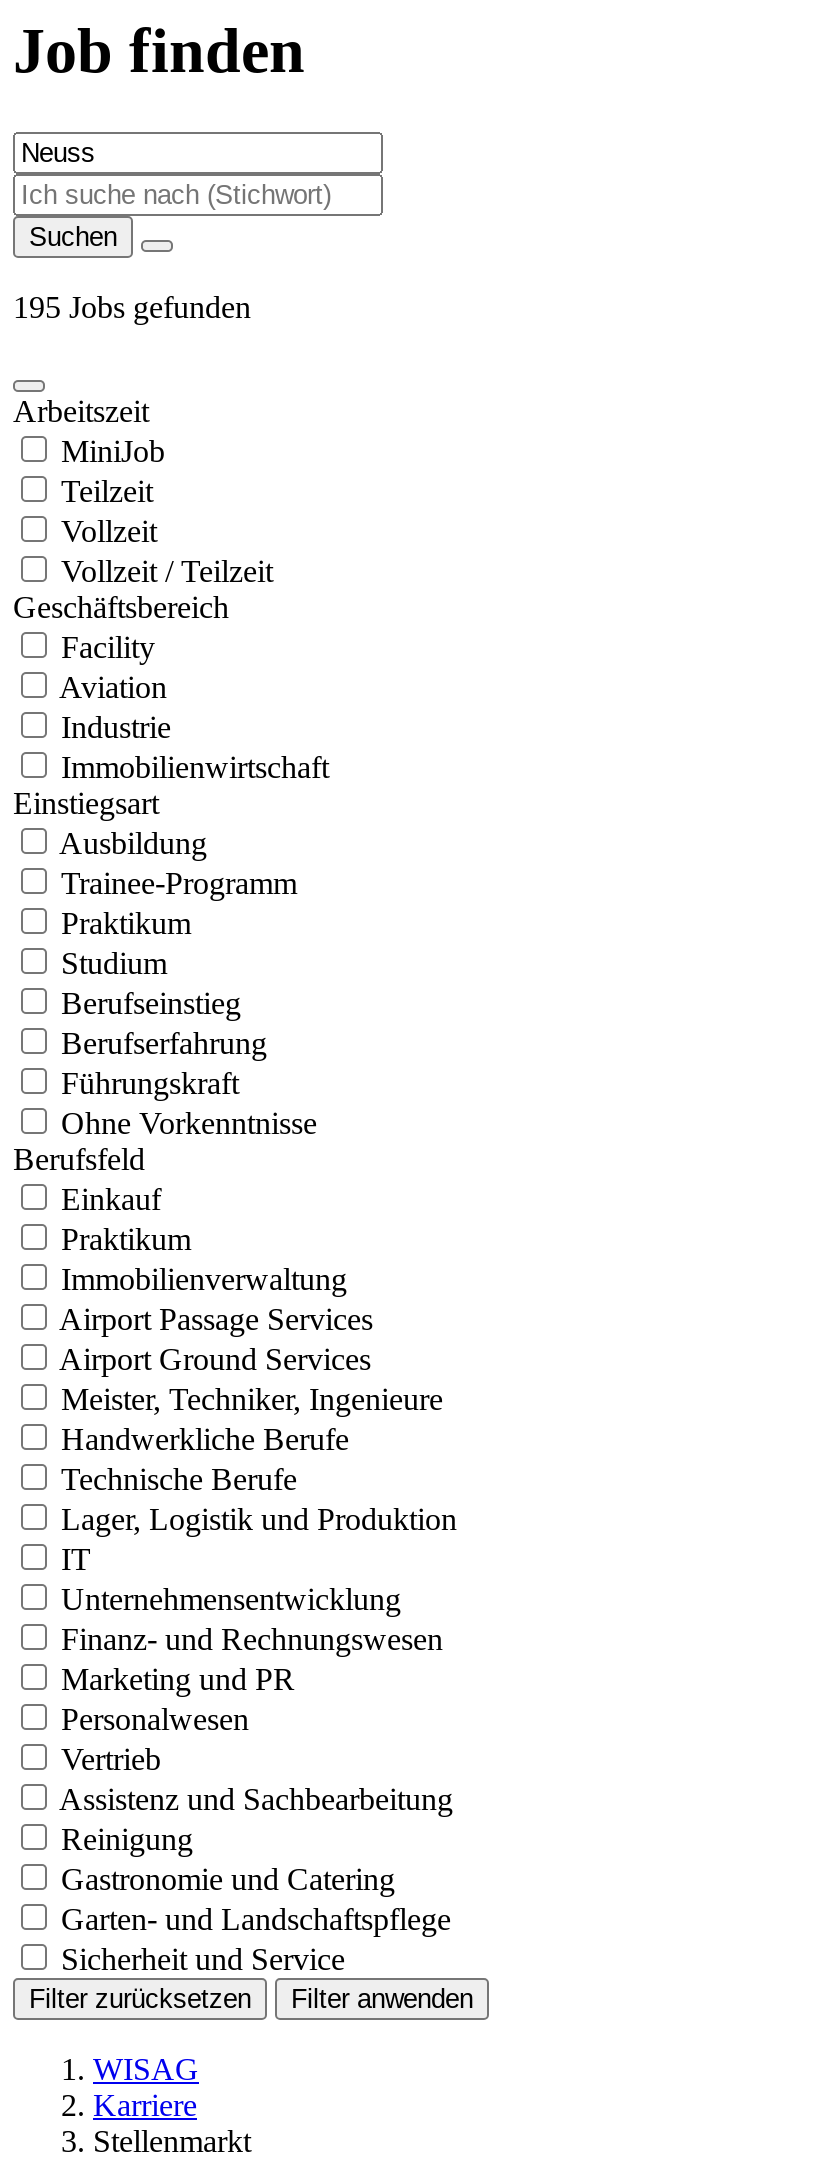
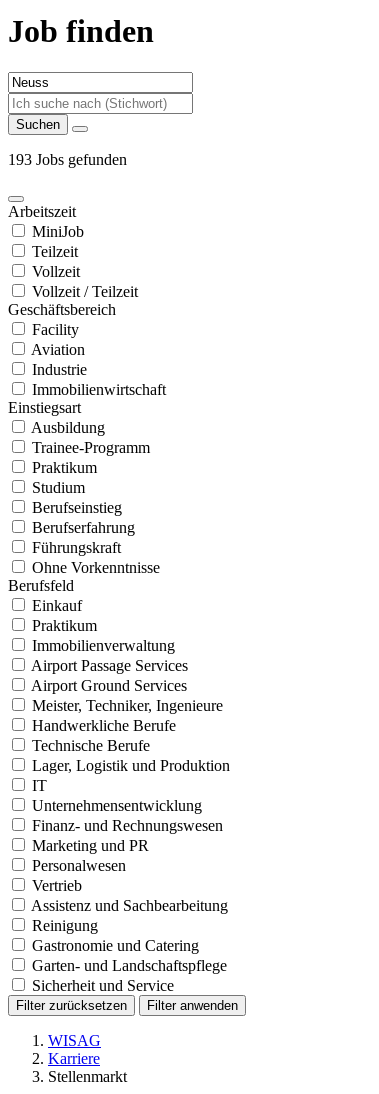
- 195 Jobs gefunden
+ 193 Jobs gefunden
